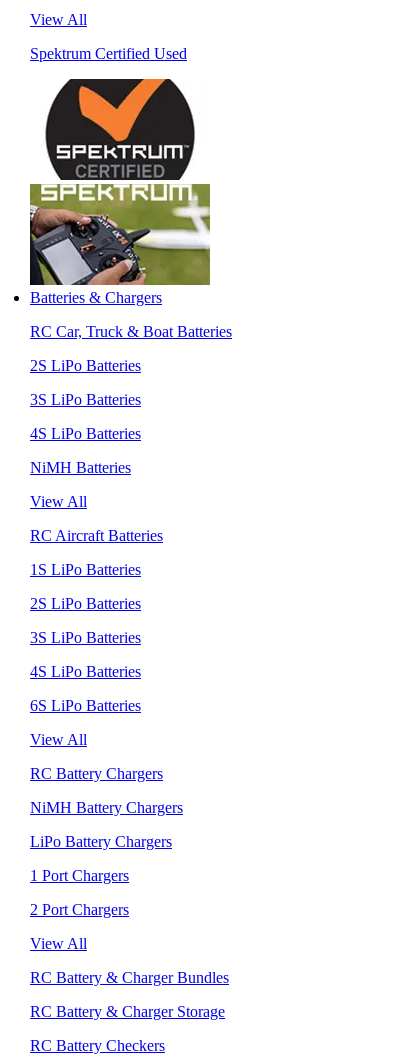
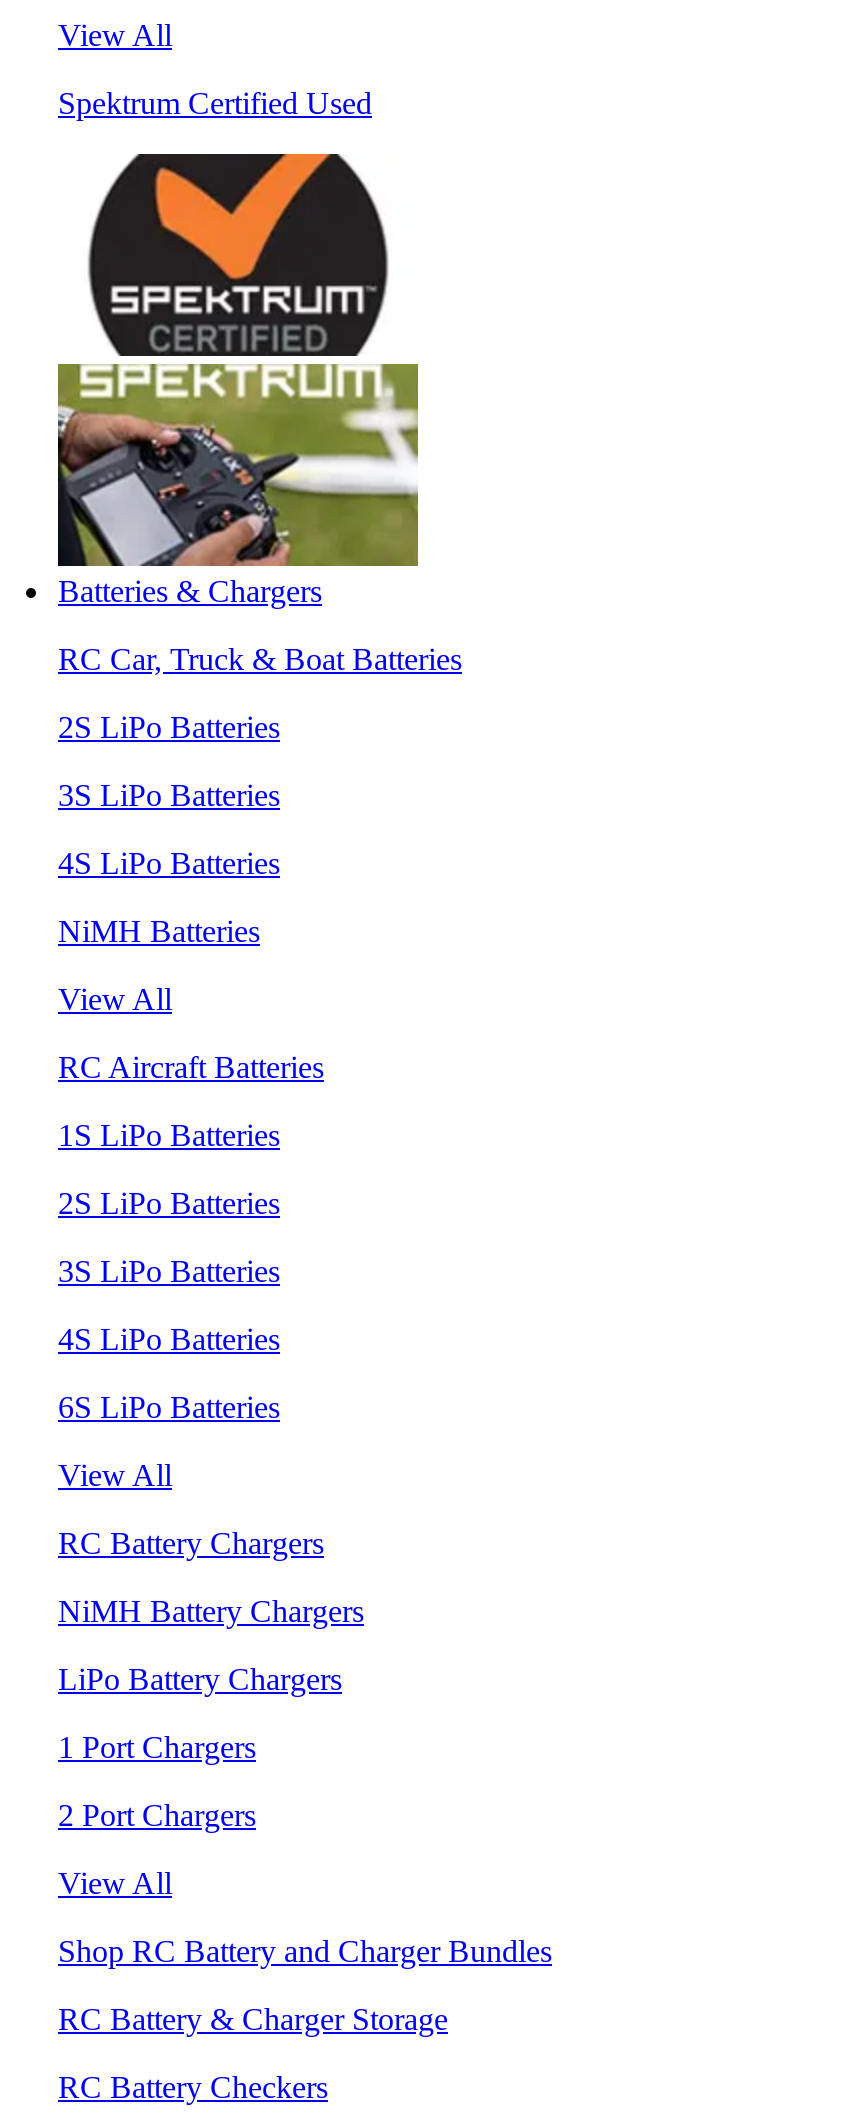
- RC Battery & Charger Bundles
+ Shop RC Battery and Charger Bundles
